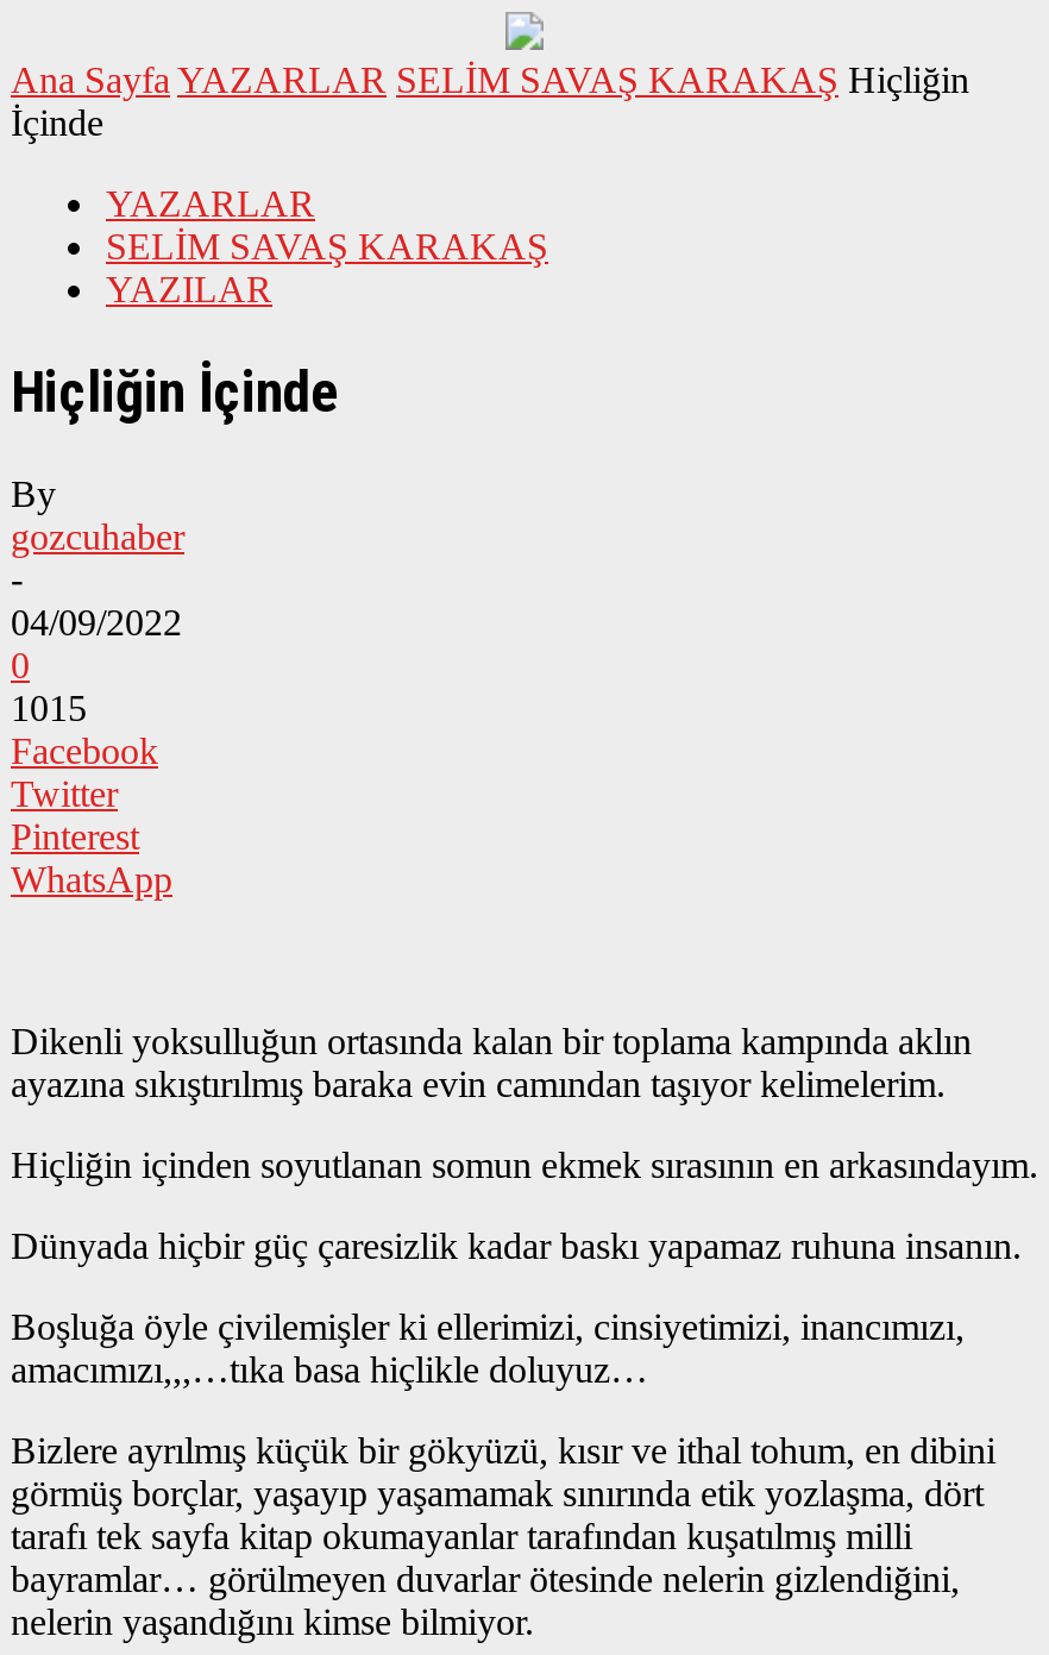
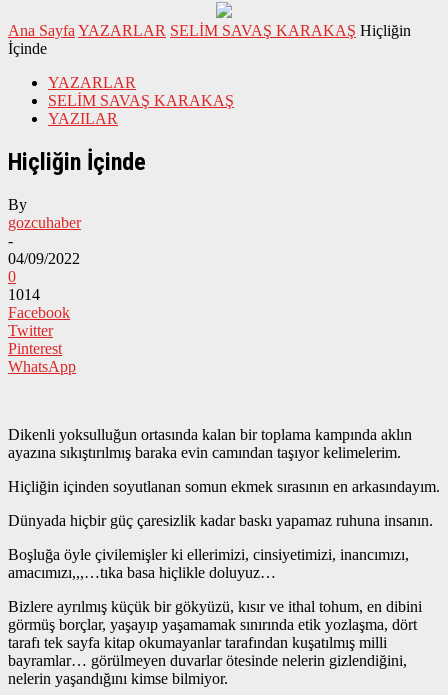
- 1015
+ 1014
